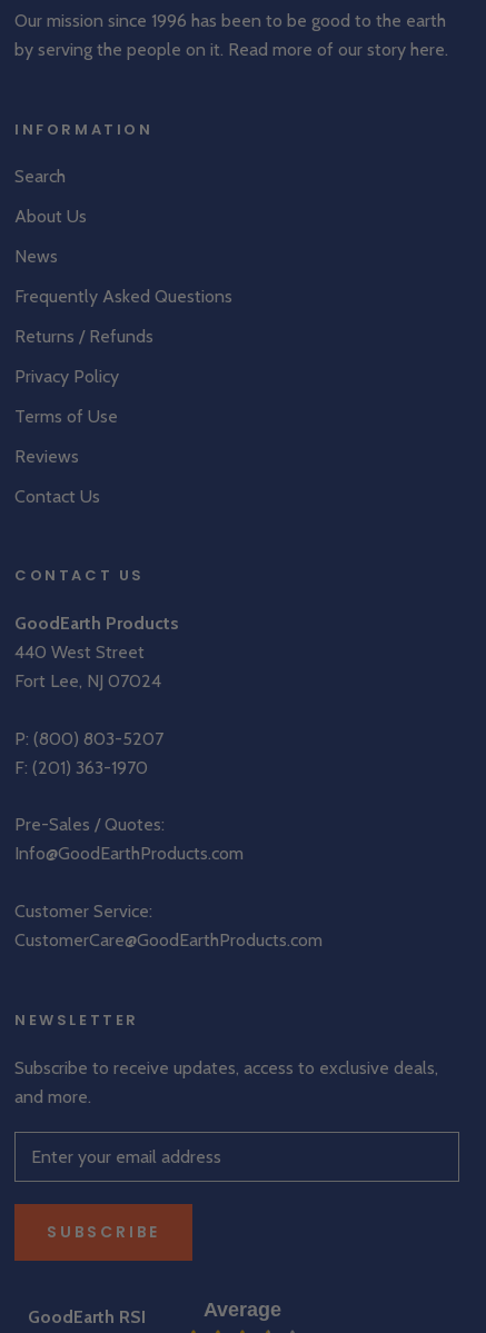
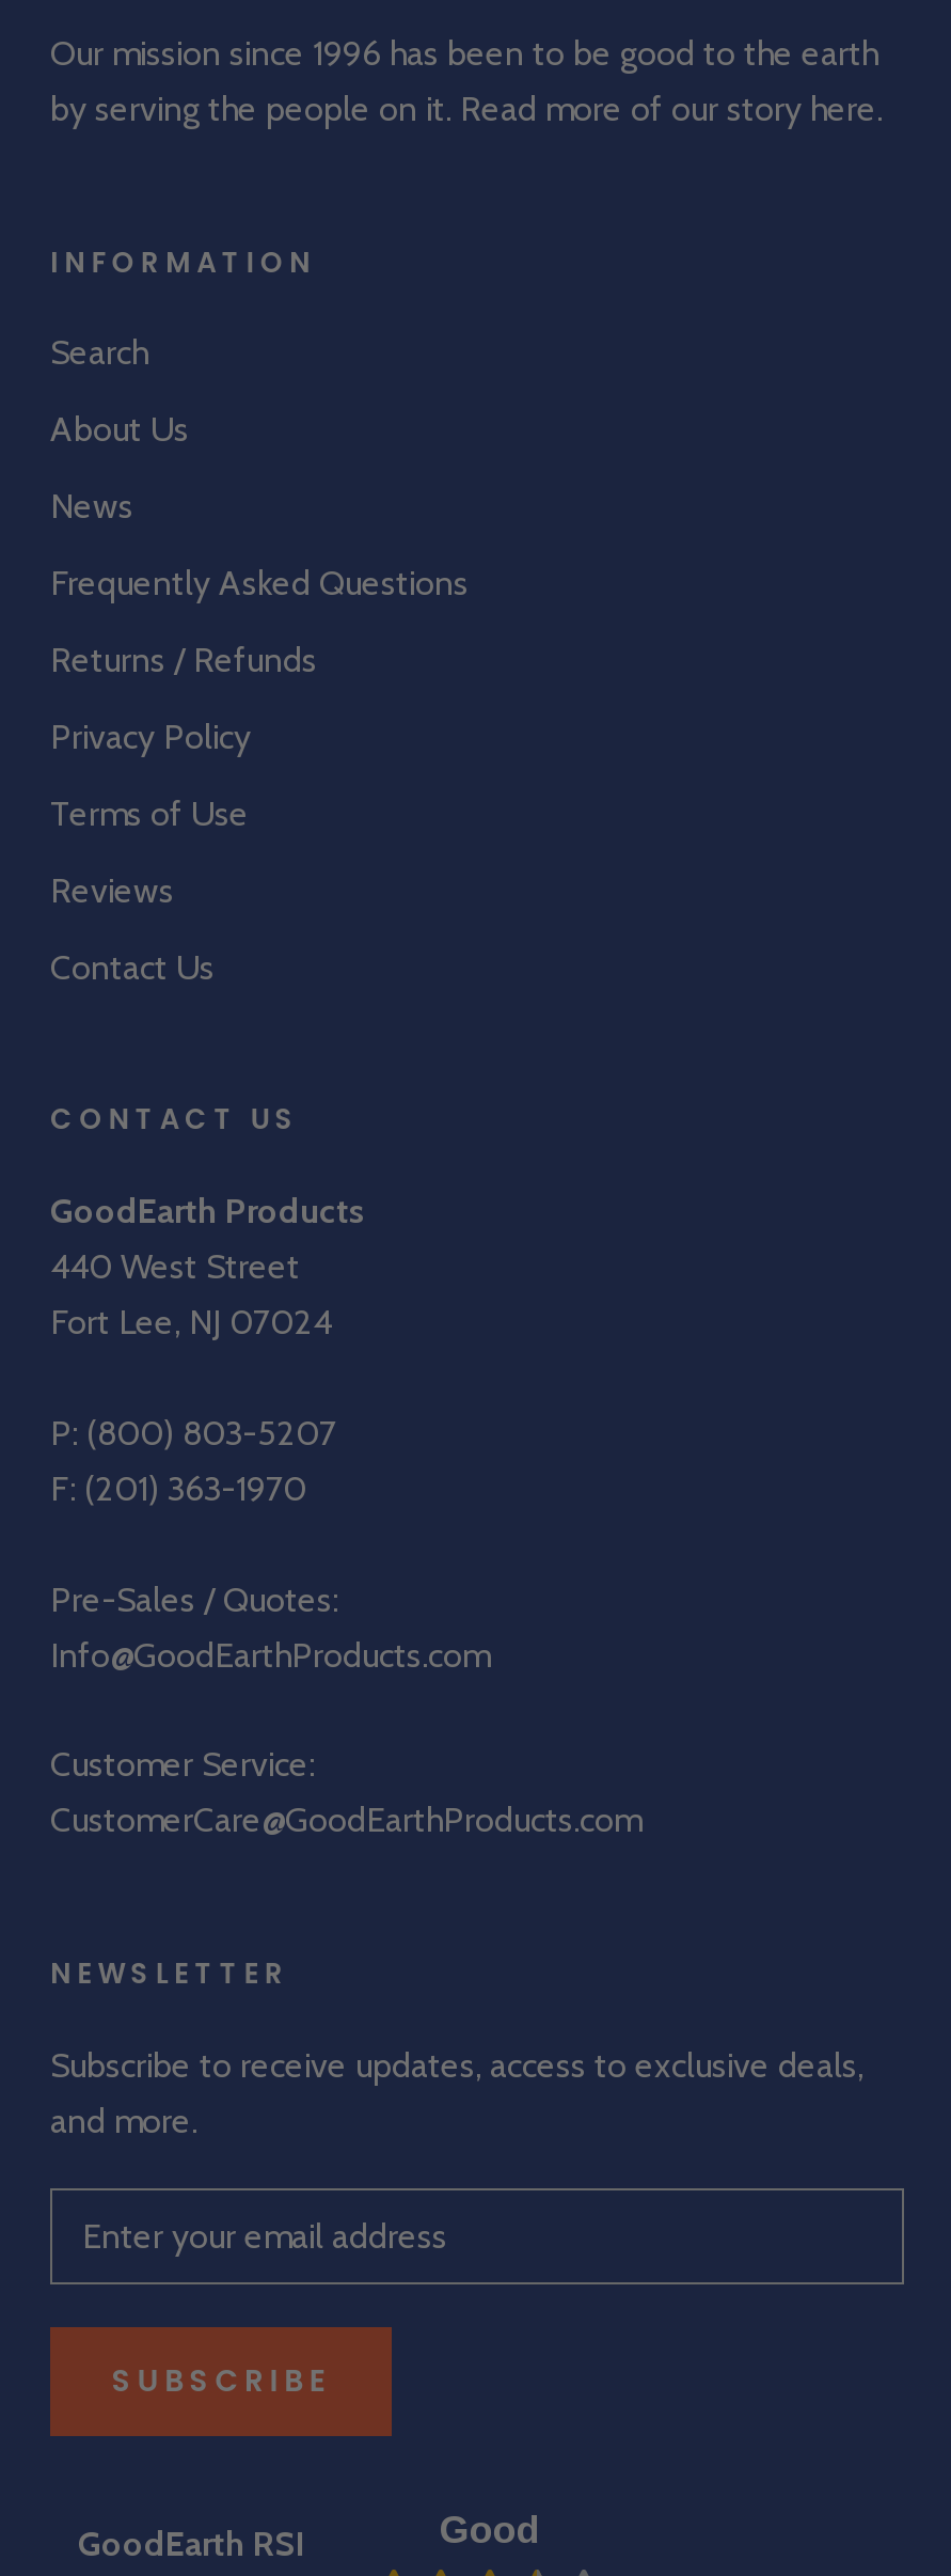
- Average
+ Good
